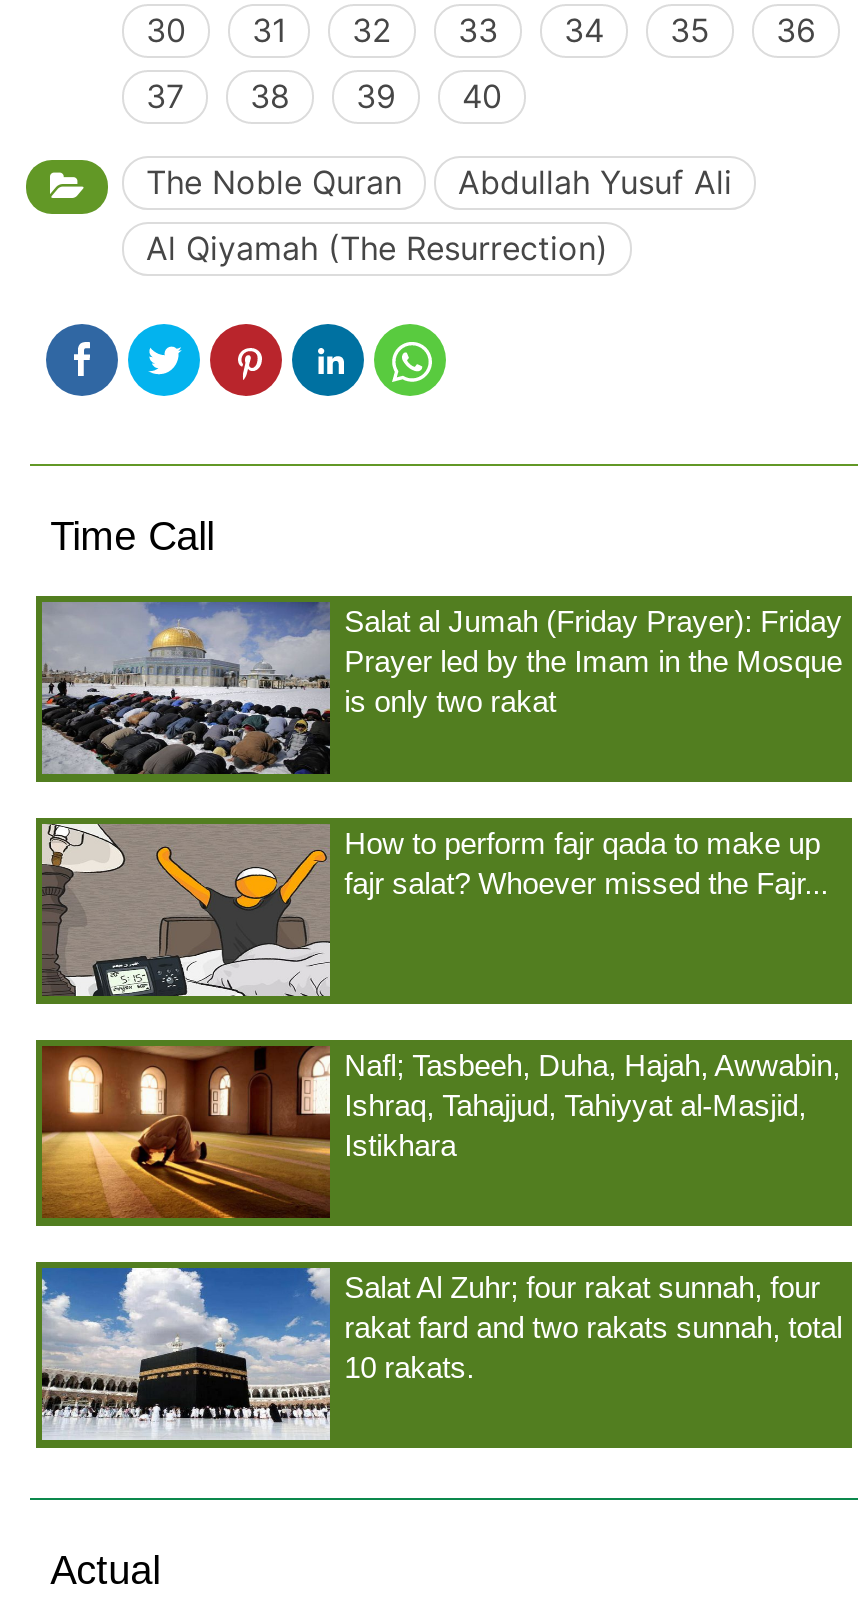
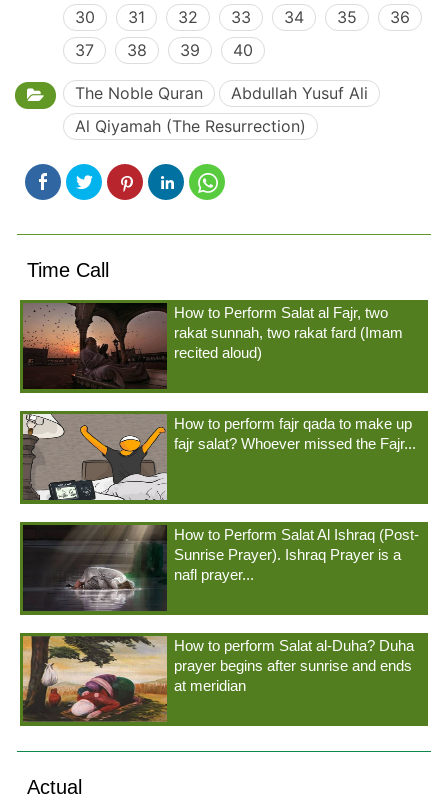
- [image]
- Salat al Jumah (Friday Prayer): Friday
- Prayer led by the Imam in the Mosque
- is only two rakat
+ [image]
+ How to Perform Salat al Fajr, two
+ rakat sunnah, two rakat fard (Imam
+ recited aloud)

- [image]
- Nafl; Tasbeeh, Duha, Hajah, Awwabin,
- Ishraq, Tahajjud, Tahiyyat al-Masjid,
- Istikhara
+ [image]
+ How to Perform Salat Al Ishraq (Post-
+ Sunrise Prayer). Ishraq Prayer is a
+ nafl prayer...

- [image]
- Salat Al Zuhr; four rakat sunnah, four
- rakat fard and two rakats sunnah, total
- 10 rakats.
+ [image]
+ How to perform Salat al-Duha? Duha
+ prayer begins after sunrise and ends
+ at meridian
